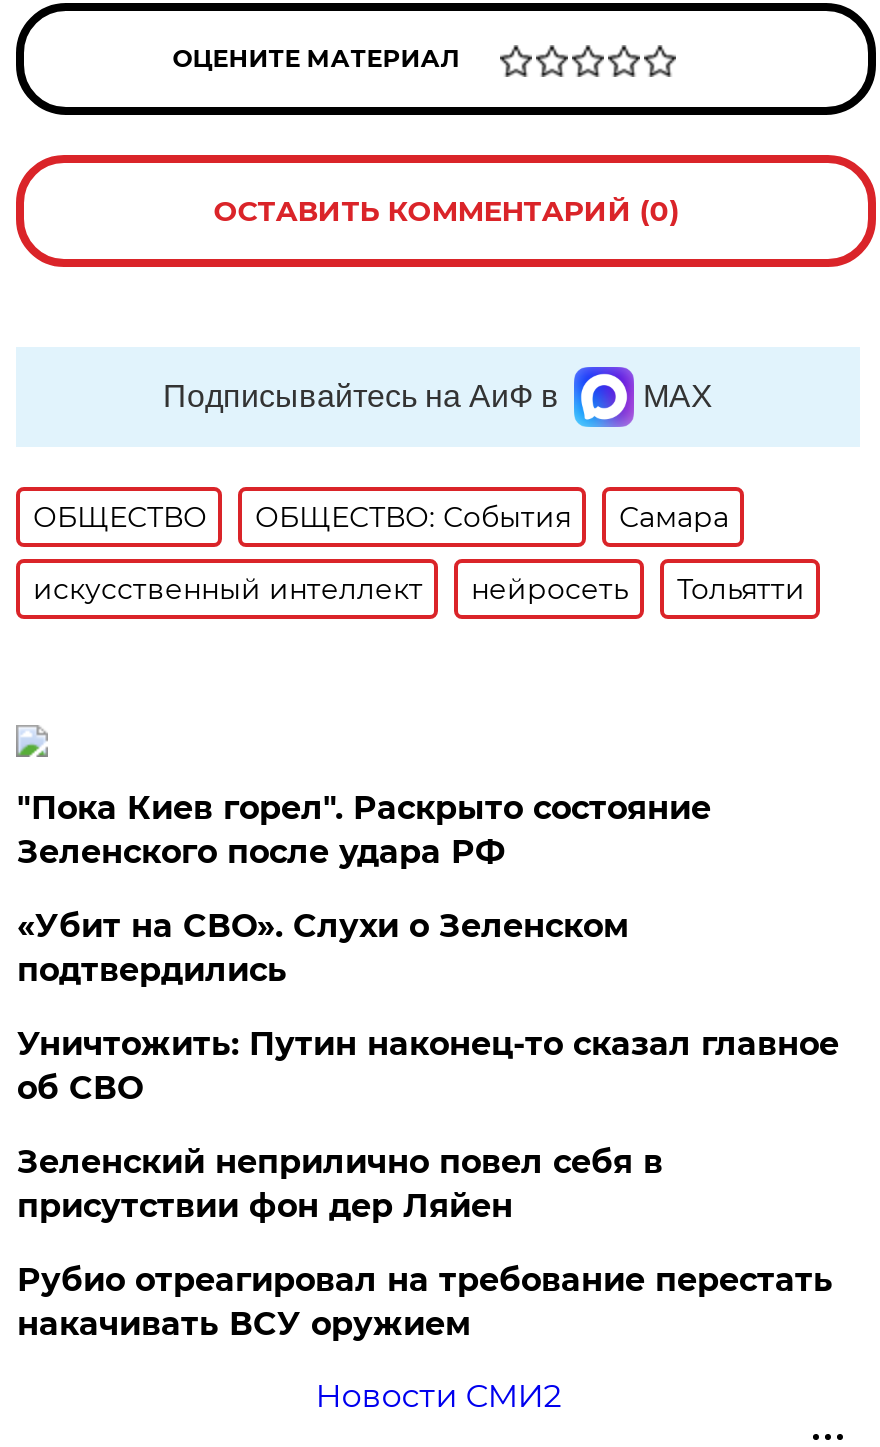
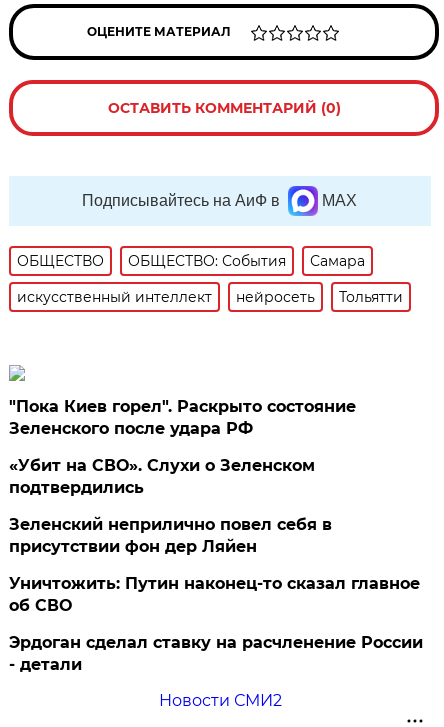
moved down: Уничтожить: Путин наконец-то сказал главное | об СВО

moved up: Зеленский неприлично повел cебя в | присутствии фон дер Ляйен

- Рубио отреагировал на требование перестать
- накачивать ВСУ оружием
+ Эрдоган сделал ставку на расчленение России
+ - детали
